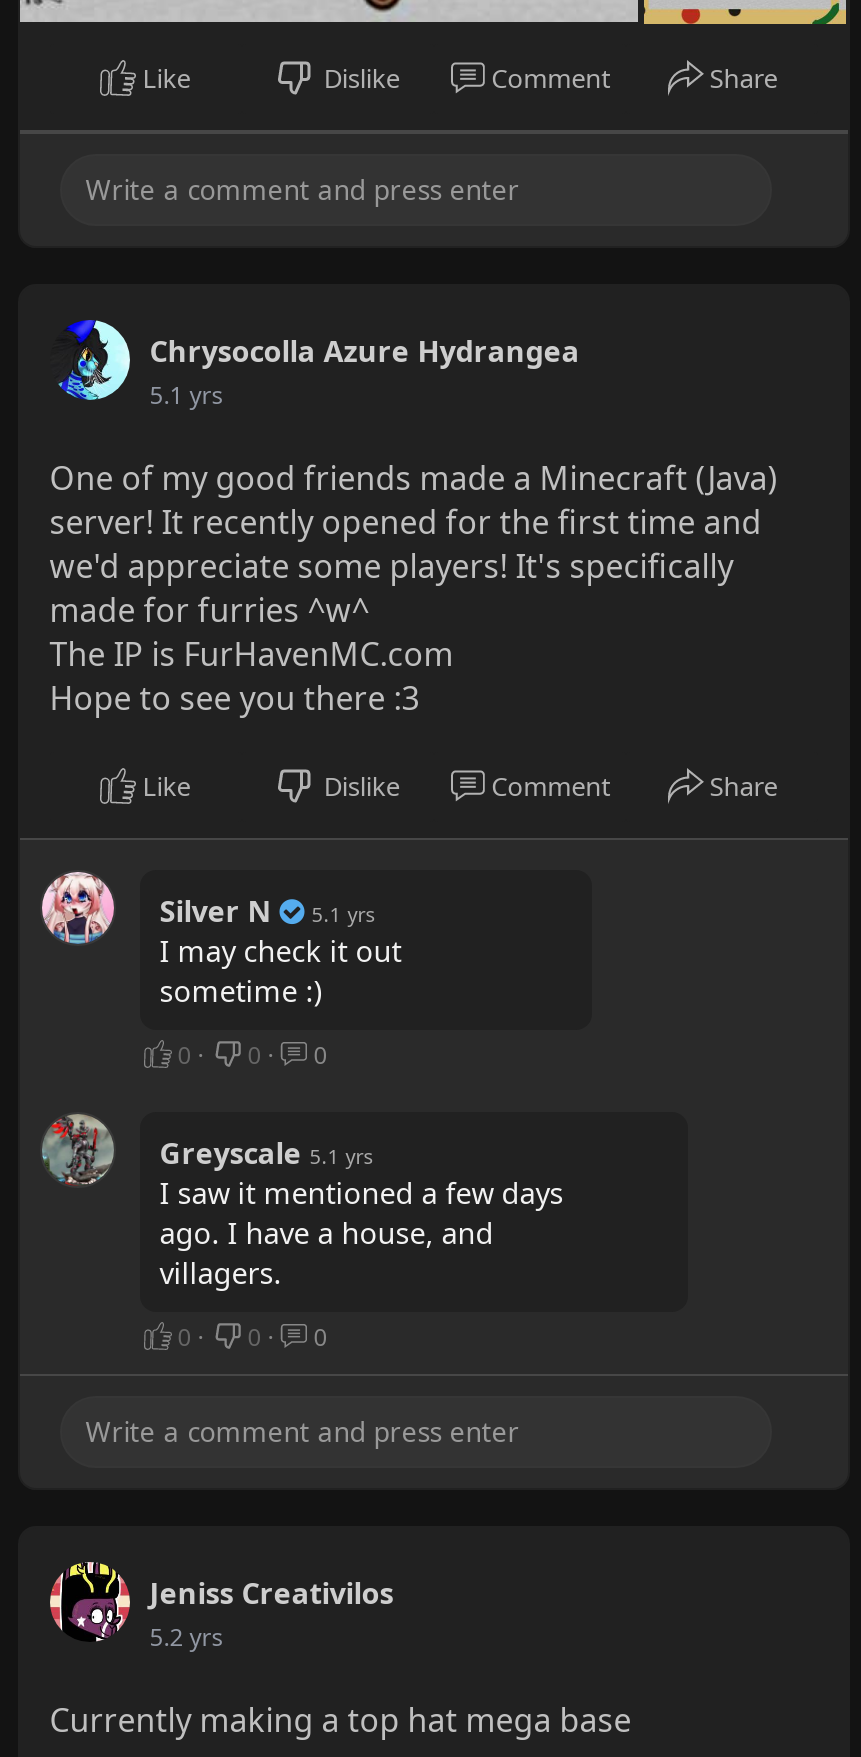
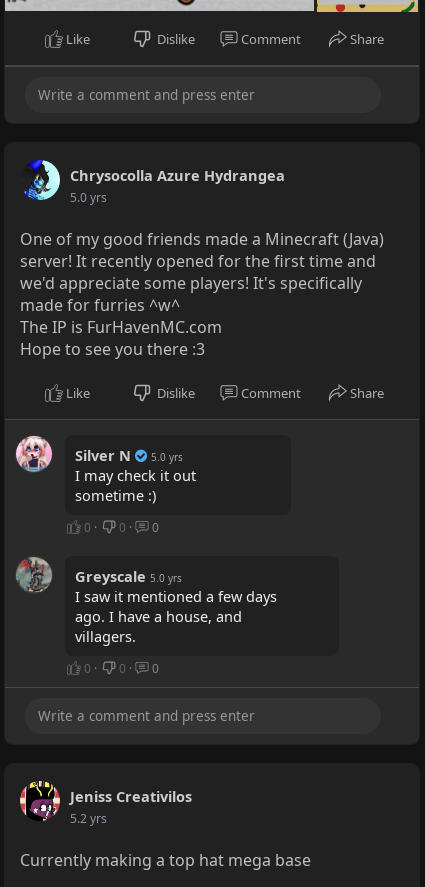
- 5.1 yrs
+ 5.0 yrs

- Silver N 5.1 yrs
+ Silver N 5.0 yrs

- Greyscale 5.1 yrs
+ Greyscale 5.0 yrs
